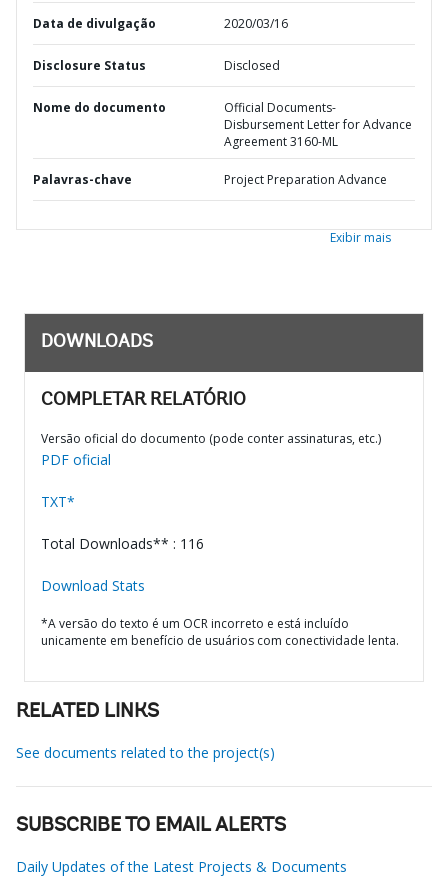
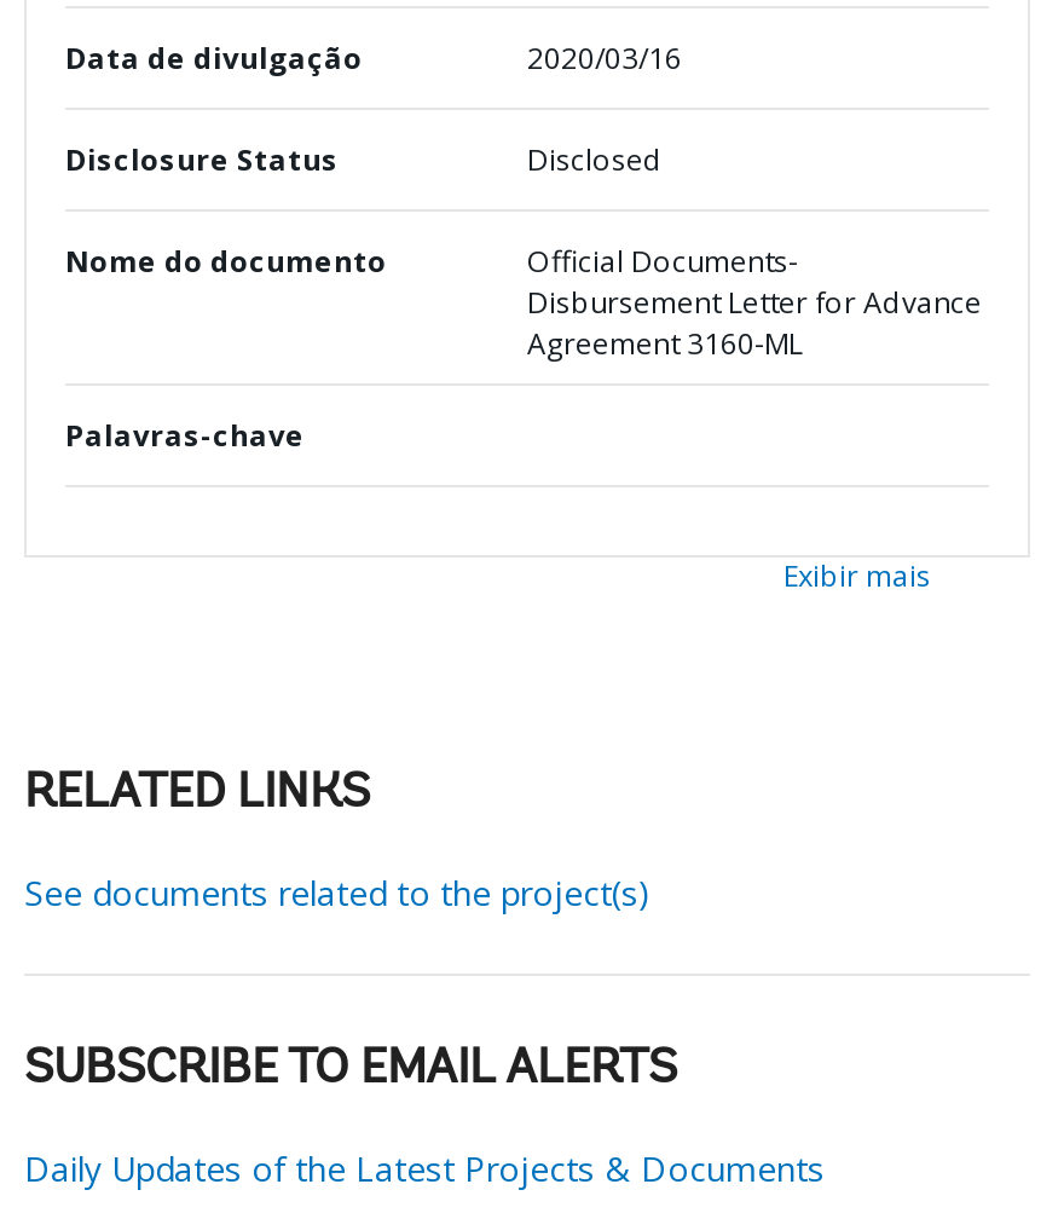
- Project Preparation Advance

- DOWNLOADS
- COMPLETAR RELATÓRIO
- Versão oficial do documento (pode conter assinaturas, etc.)
- PDF oficial
- TXT*
- Total Downloads** : 116
- Download Stats
- *A versão do texto é um OCR incorreto e está incluído
- unicamente em benefício de usuários com conectividade lenta.
